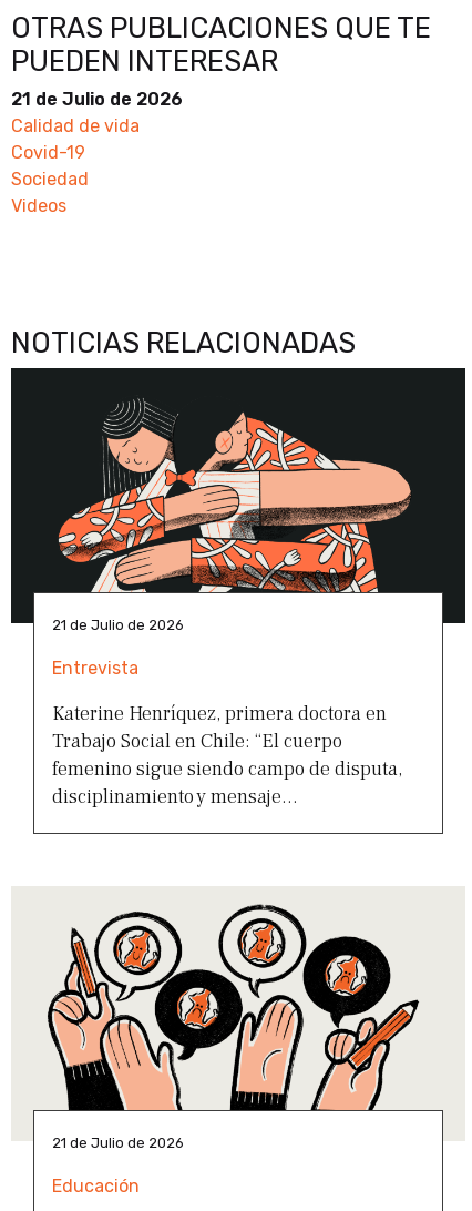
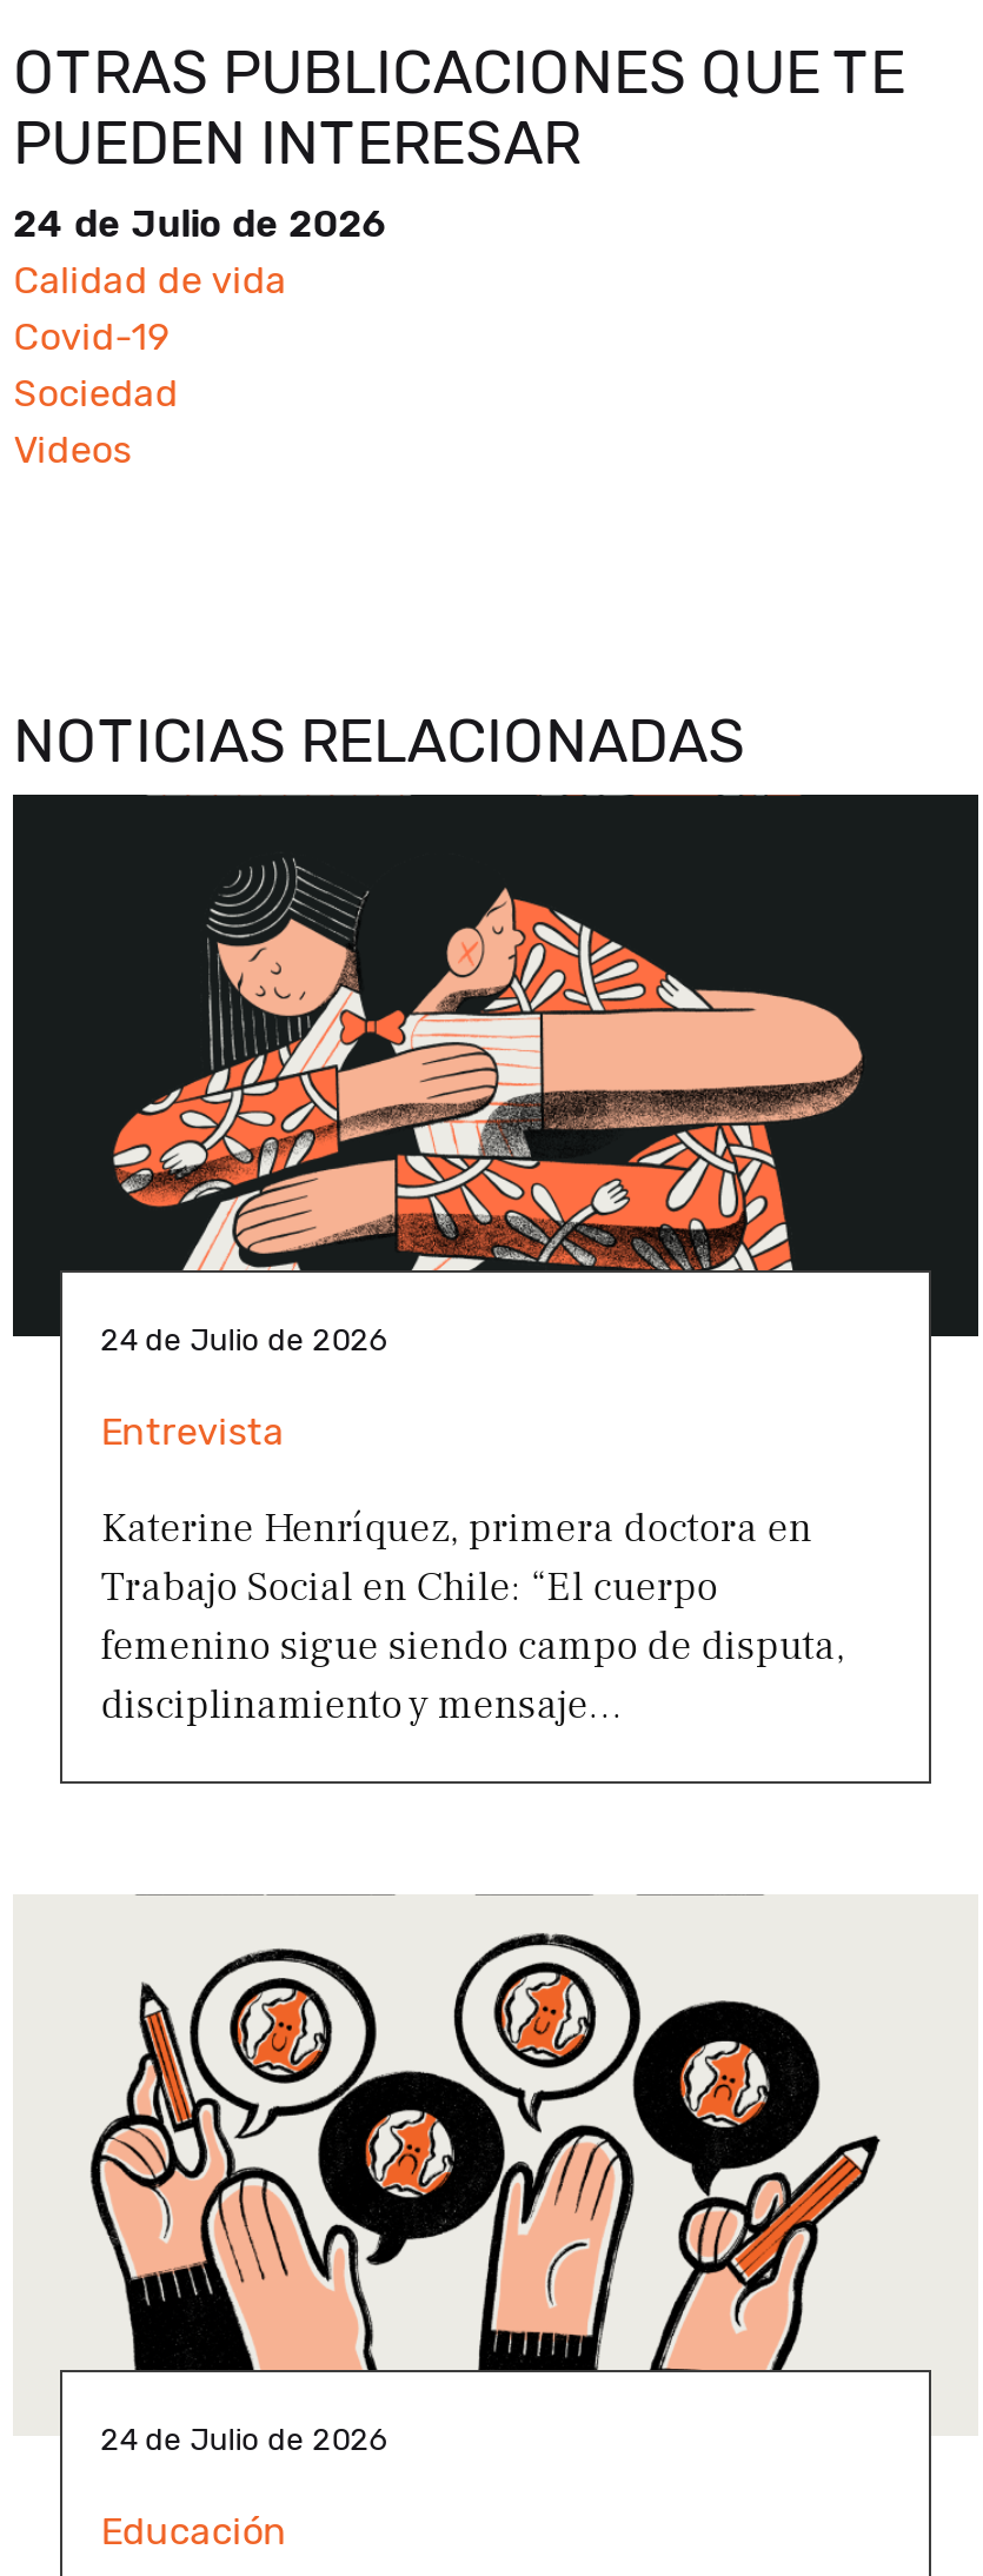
- 21 de Julio de 2026
+ 24 de Julio de 2026

- 21 de Julio de 2026
+ 24 de Julio de 2026

- 21 de Julio de 2026
+ 24 de Julio de 2026
